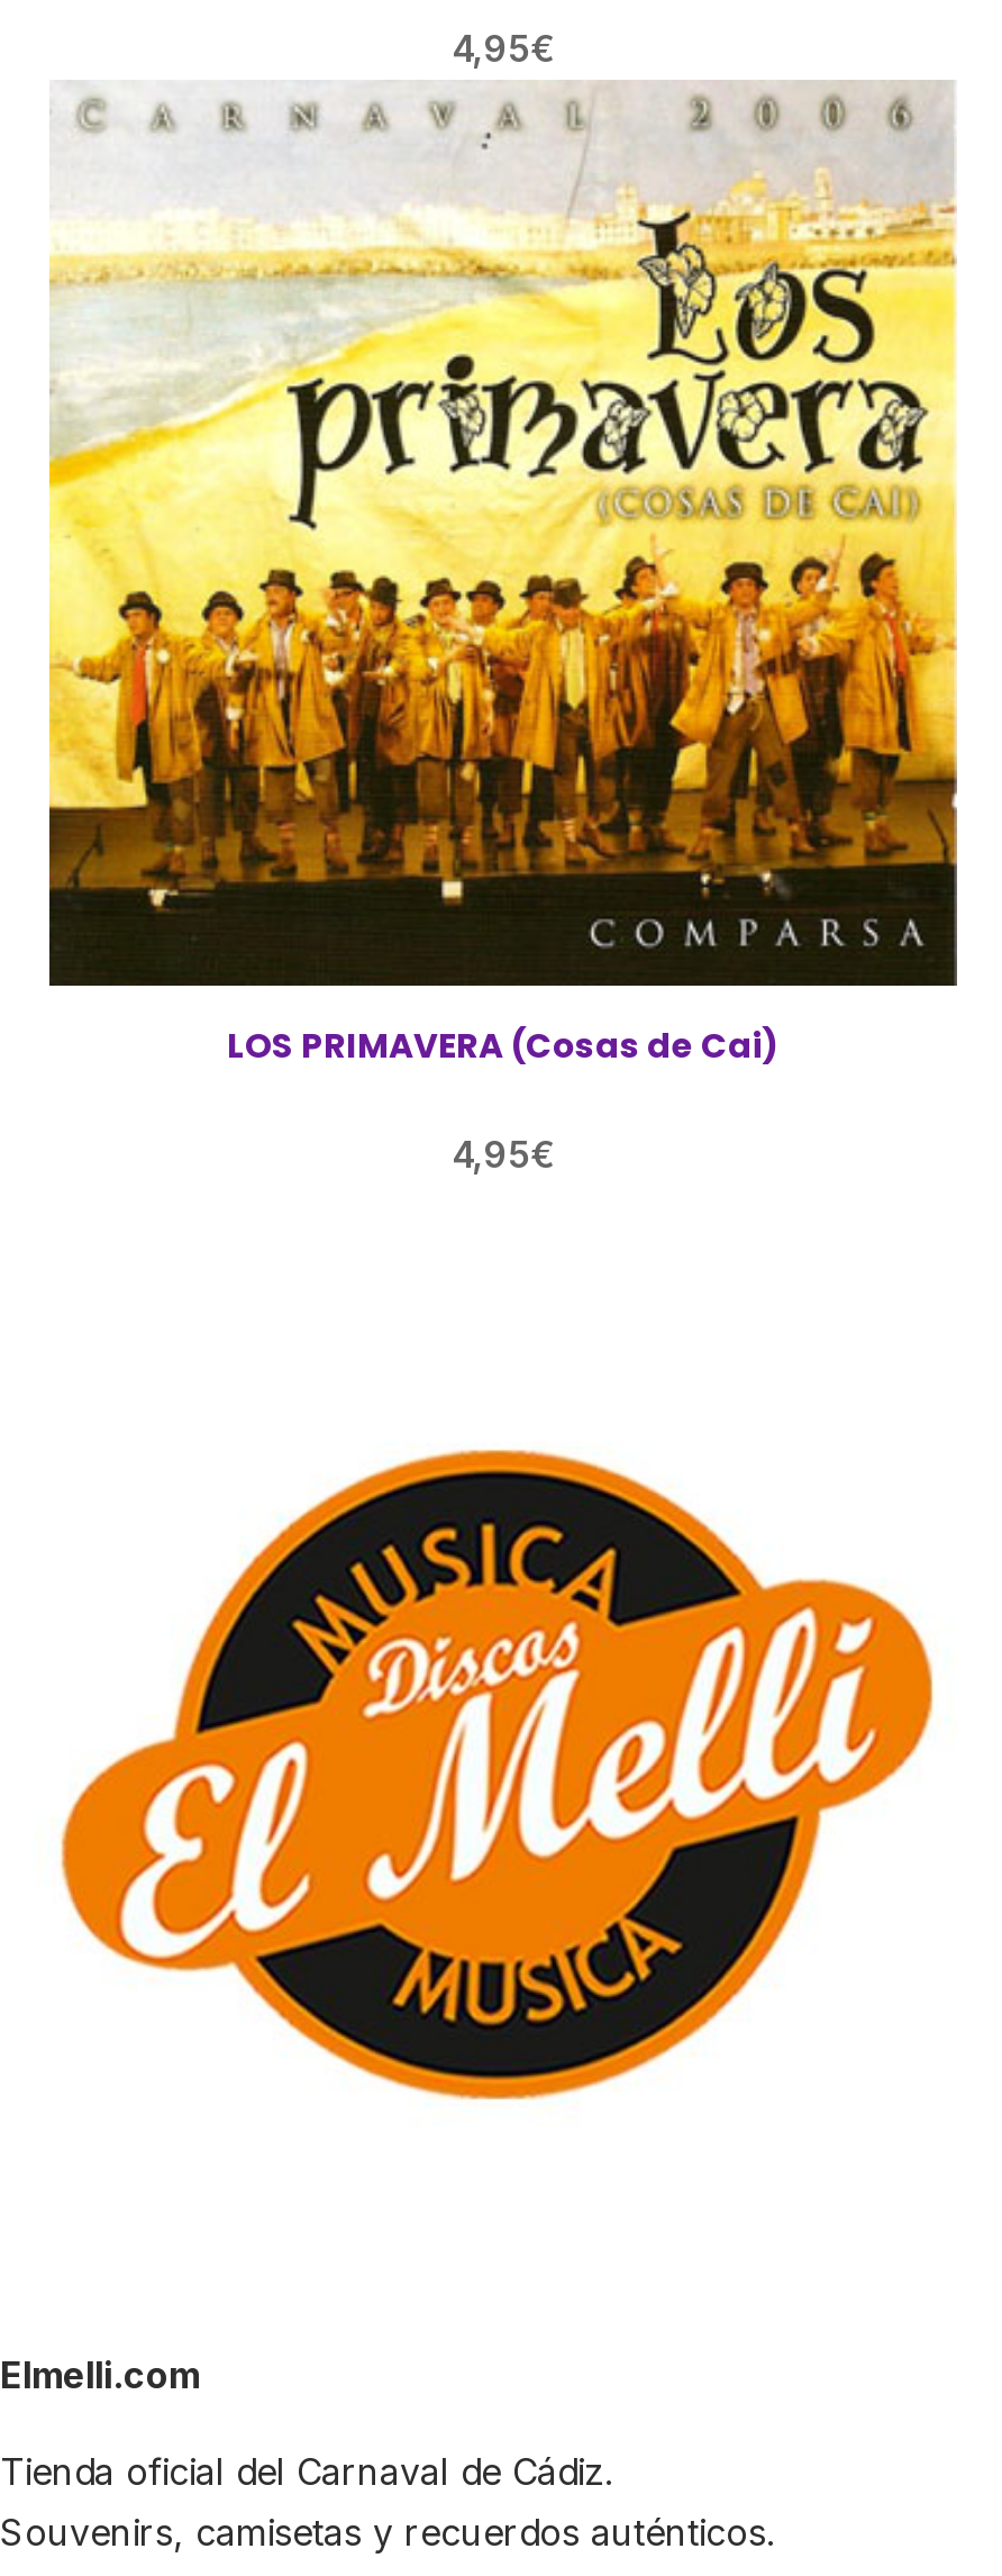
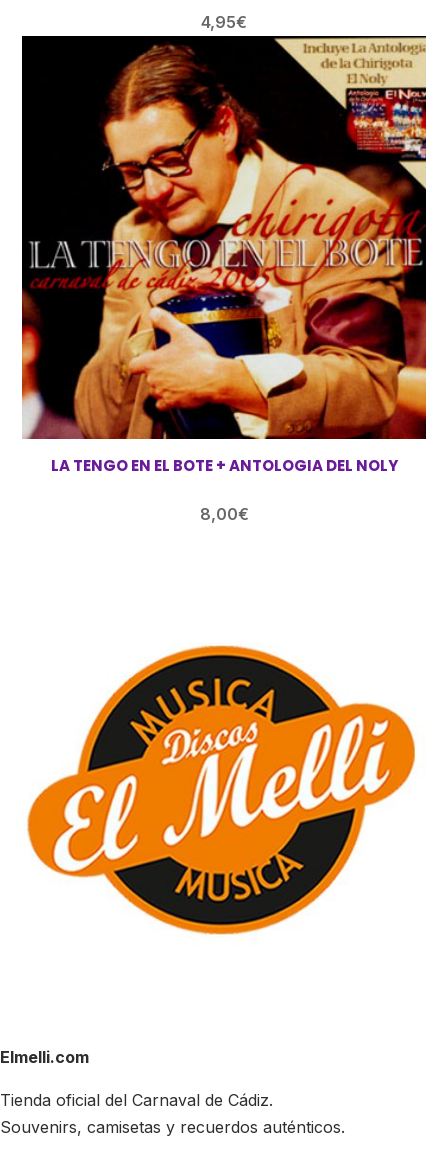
- [image]
- LOS PRIMAVERA (Cosas de Cai)
+ [image]
+ LA TENGO EN EL BOTE + ANTOLOGIA DEL NOLY

- 4,95€
+ 8,00€
